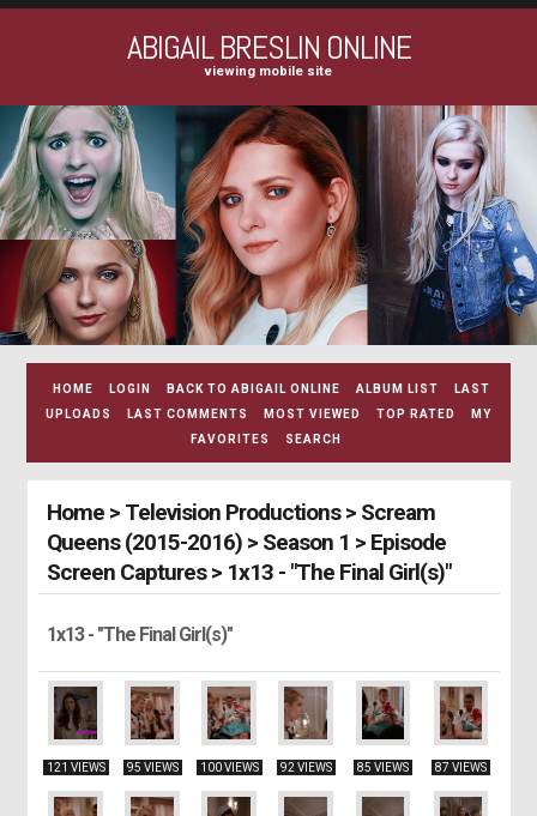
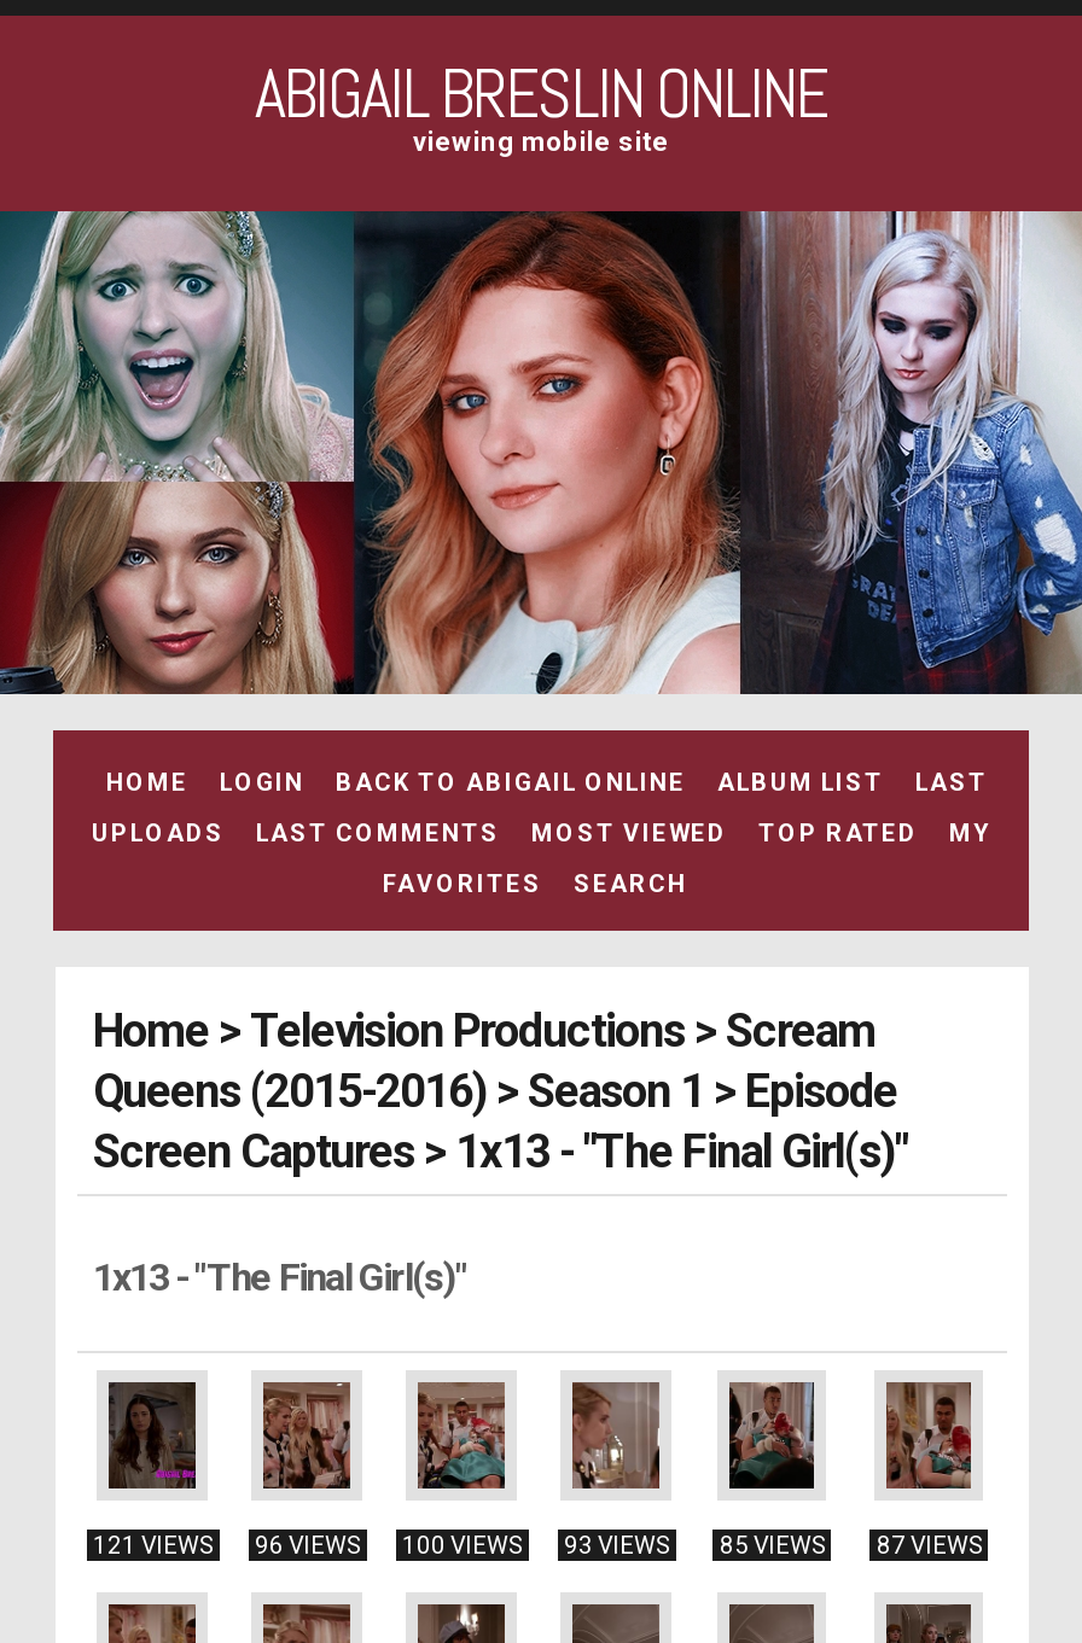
- 95 VIEWS
+ 96 VIEWS

- 92 VIEWS
+ 93 VIEWS
